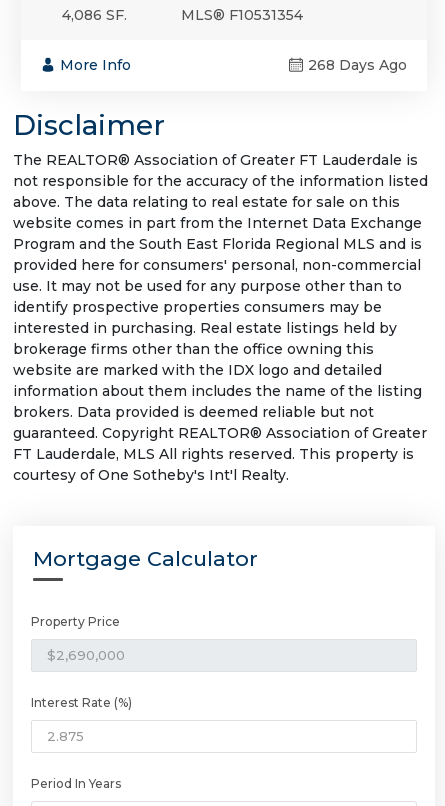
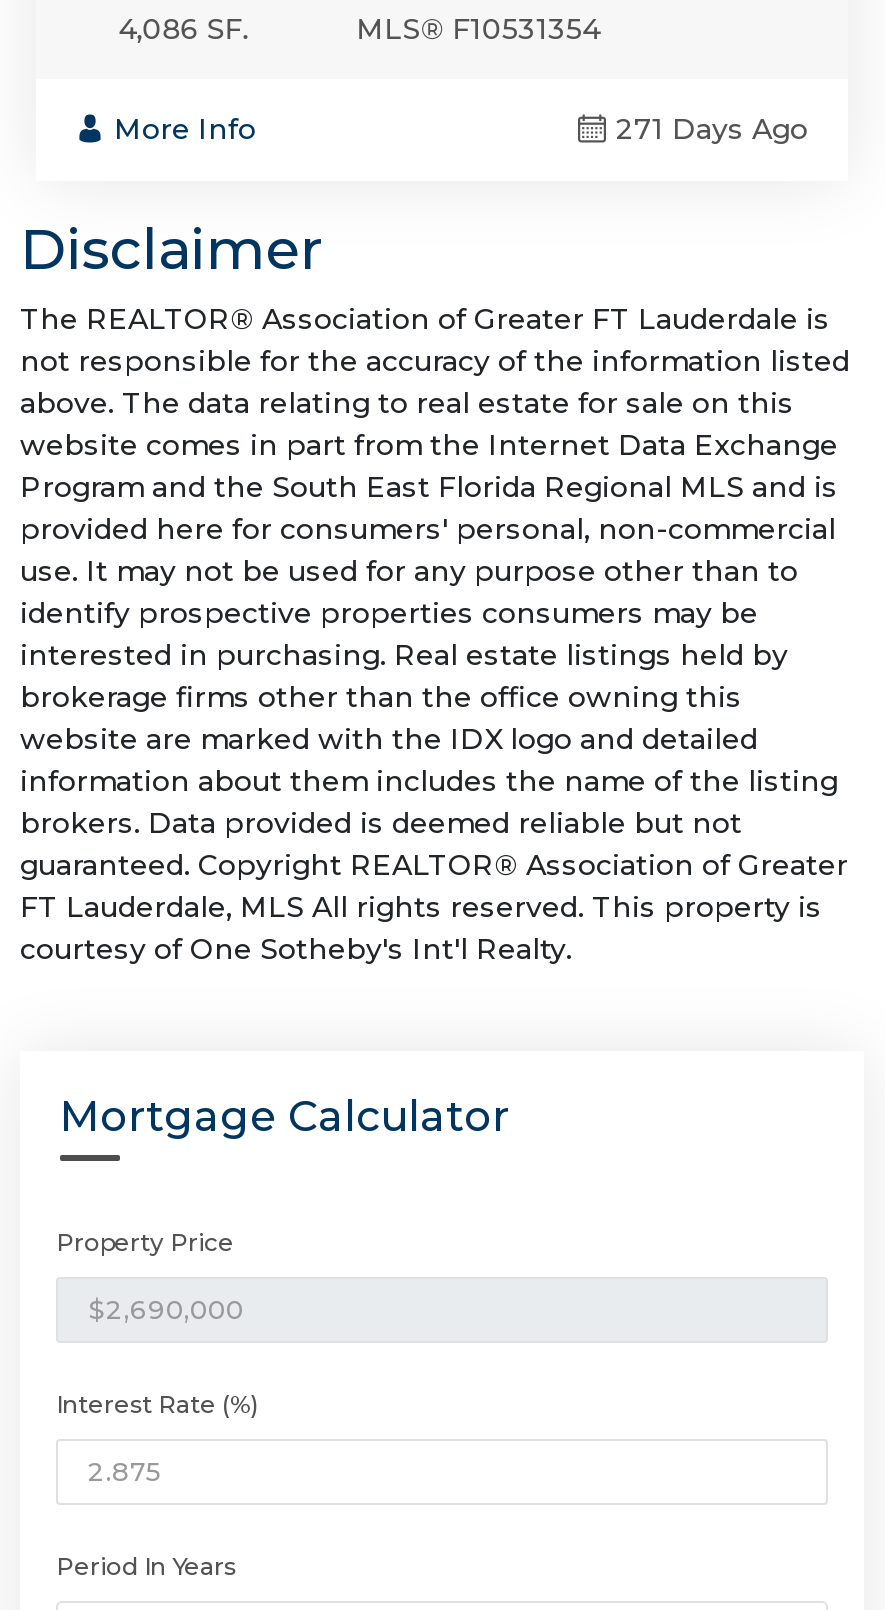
- 268 Days Ago
+ 271 Days Ago
